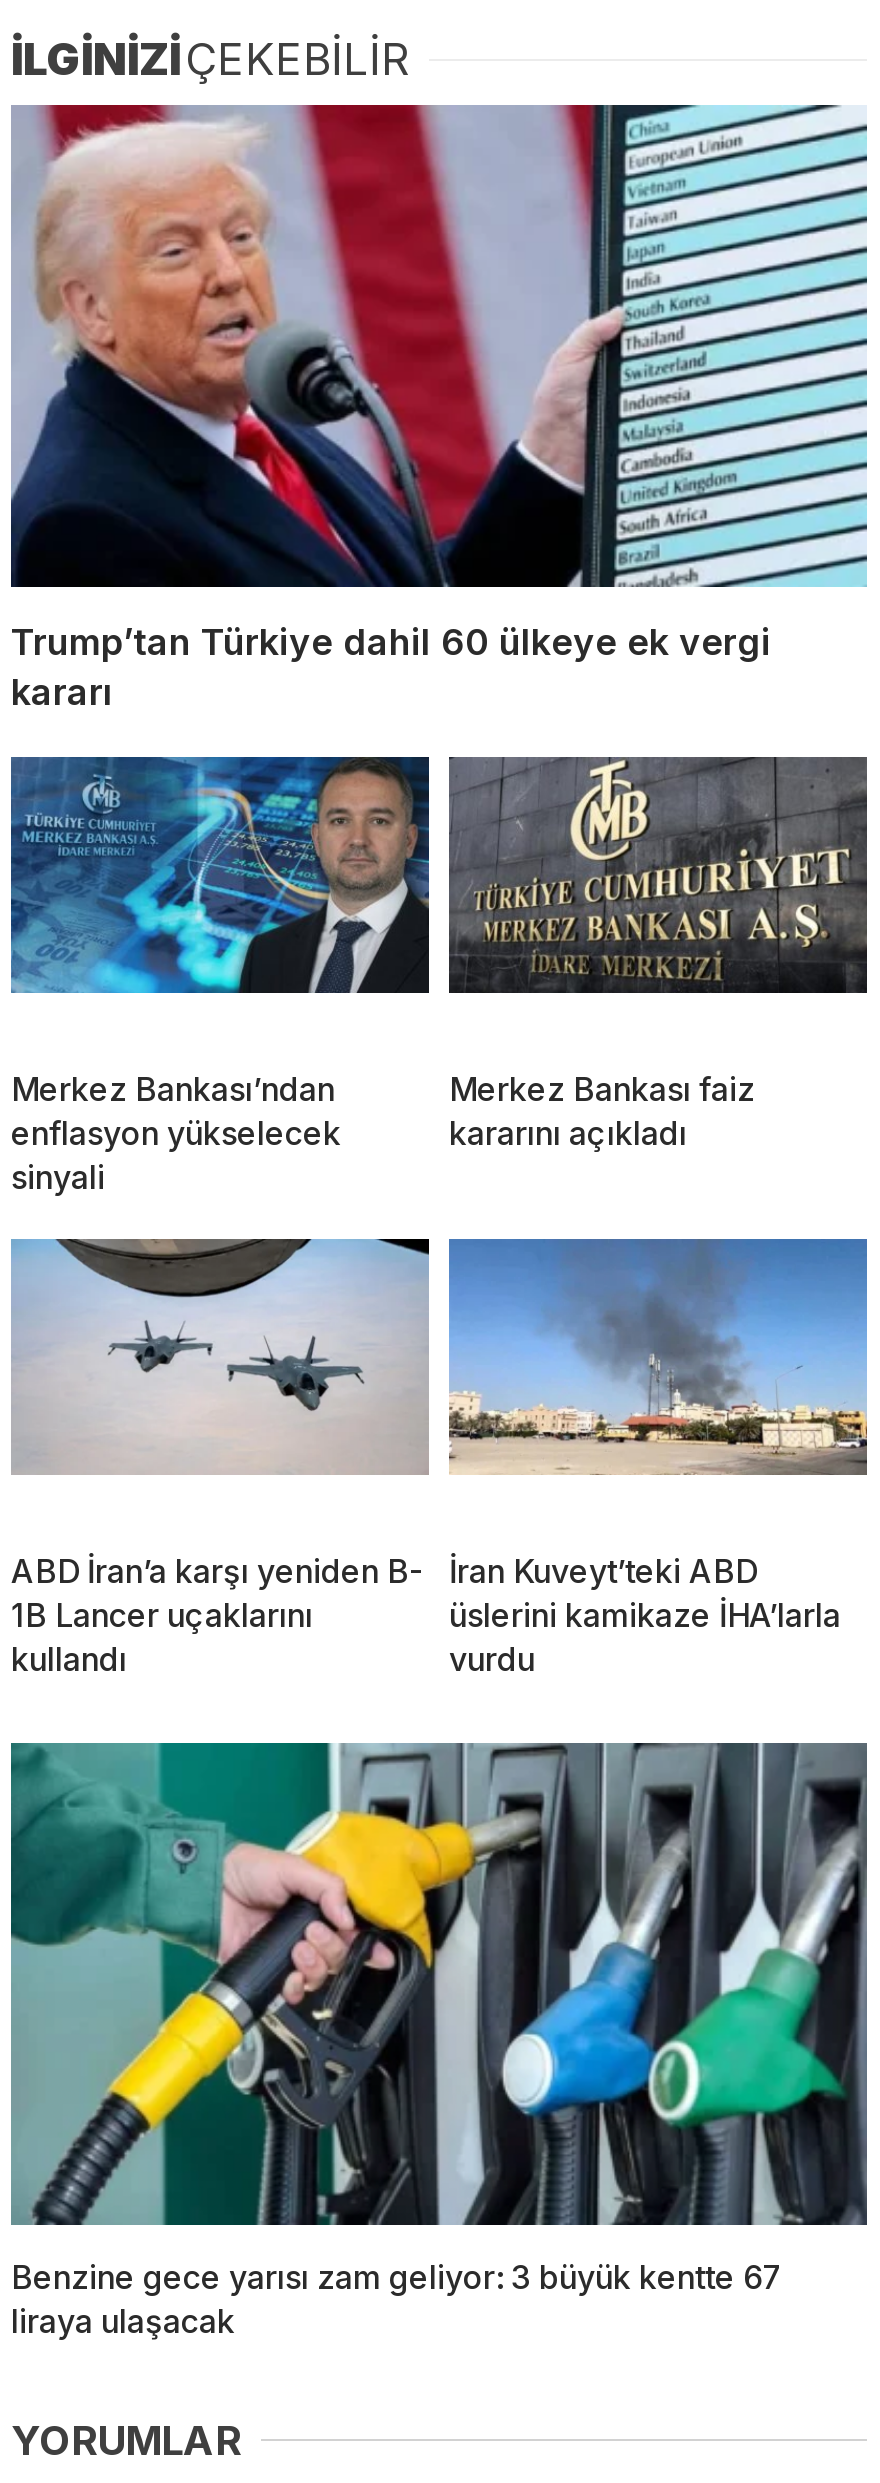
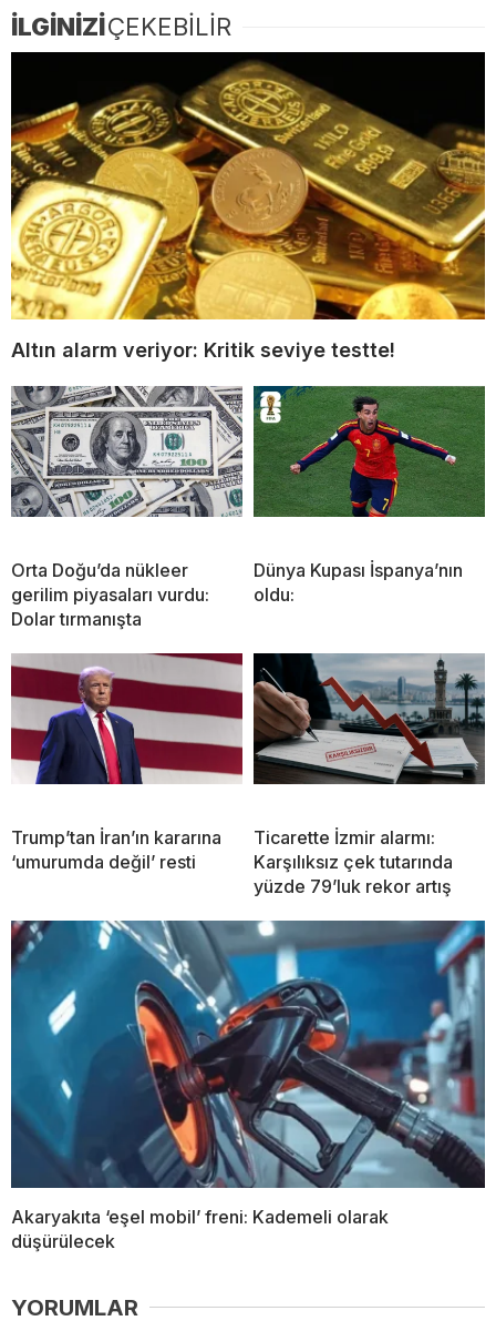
- [image]
- Trump’tan Türkiye dahil 60 ülkeye ek vergi
- kararı
+ [image]
+ Altın alarm veriyor: Kritik seviye testte!

- [image]
- Merkez Bankası’ndan
- enflasyon yükselecek
- sinyali
+ [image]
+ Orta Doğu’da nükleer
+ gerilim piyasaları vurdu:
+ Dolar tırmanışta

- [image]
- Merkez Bankası faiz
- kararını açıkladı
+ [image]
+ Dünya Kupası İspanya’nın
+ oldu:

- [image]
- ABD İran’a karşı yeniden B-
- 1B Lancer uçaklarını
- kullandı
+ [image]
+ Trump’tan İran’ın kararına
+ ‘umurumda değil’ resti

- [image]
- İran Kuveyt’teki ABD
- üslerini kamikaze İHA’larla
- vurdu
+ [image]
+ Ticarette İzmir alarmı:
+ Karşılıksız çek tutarında
+ yüzde 79’luk rekor artış

- [image]
- Benzine gece yarısı zam geliyor: 3 büyük kentte 67
- liraya ulaşacak
+ [image]
+ Akaryakıta ‘eşel mobil’ freni: Kademeli olarak
+ düşürülecek
